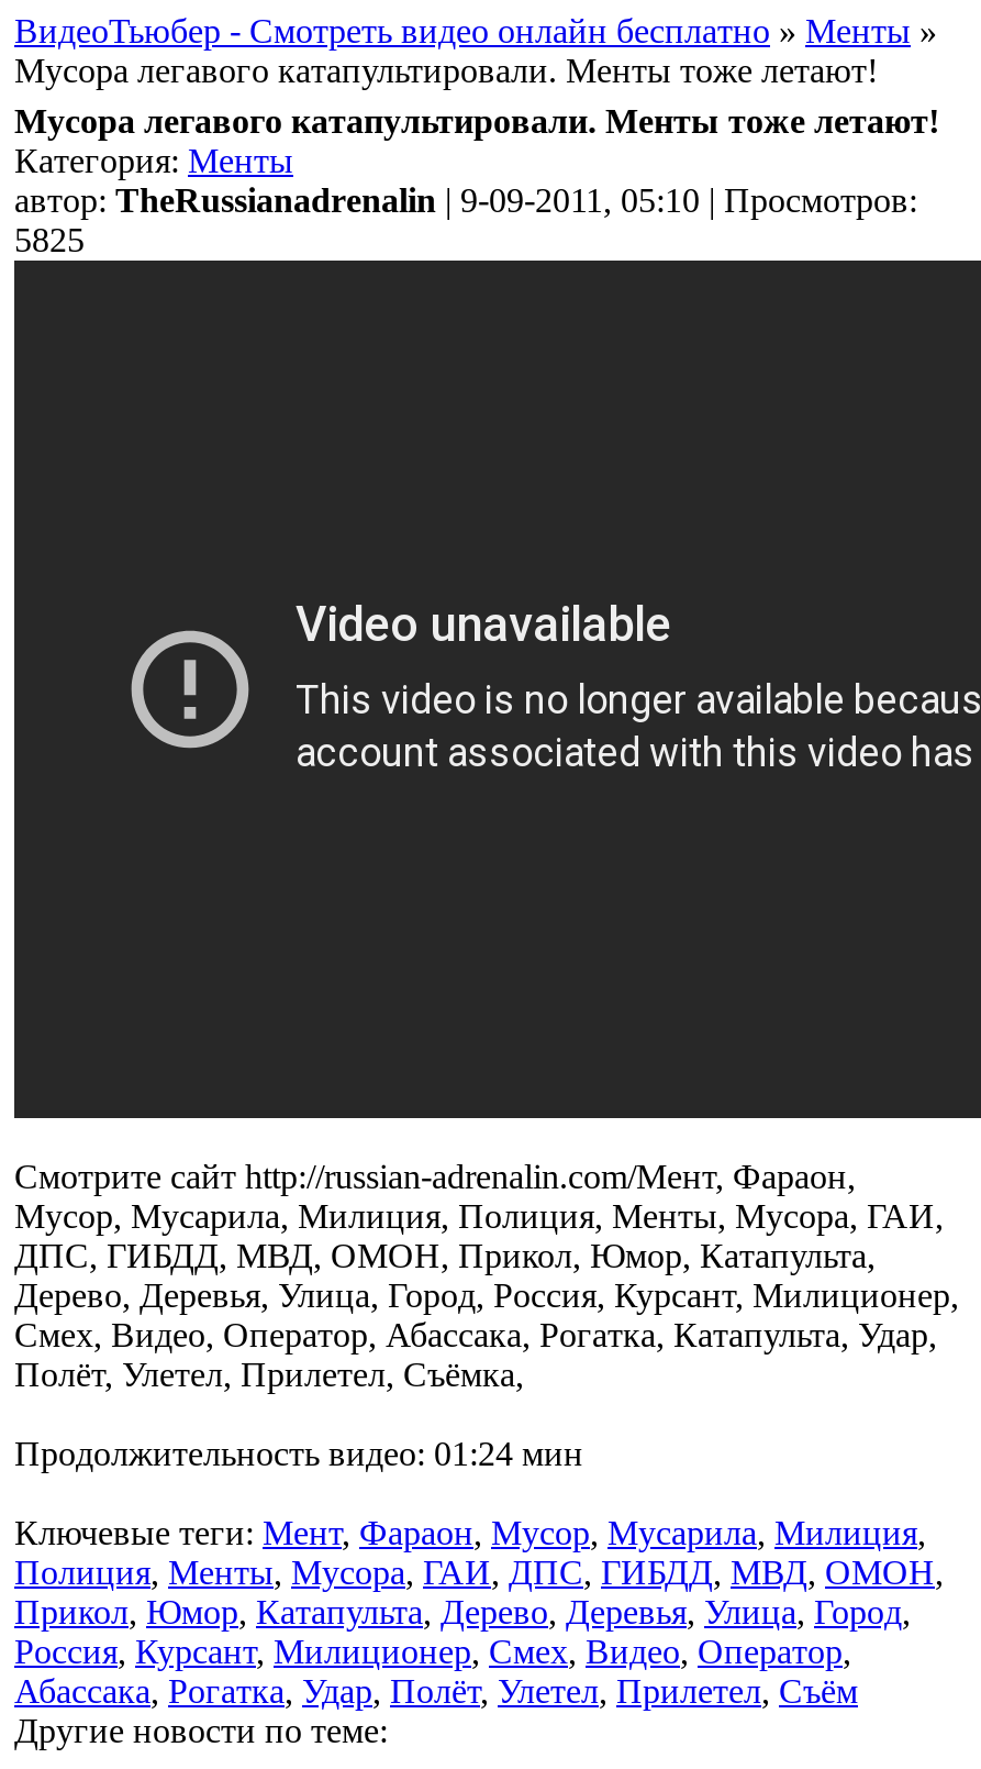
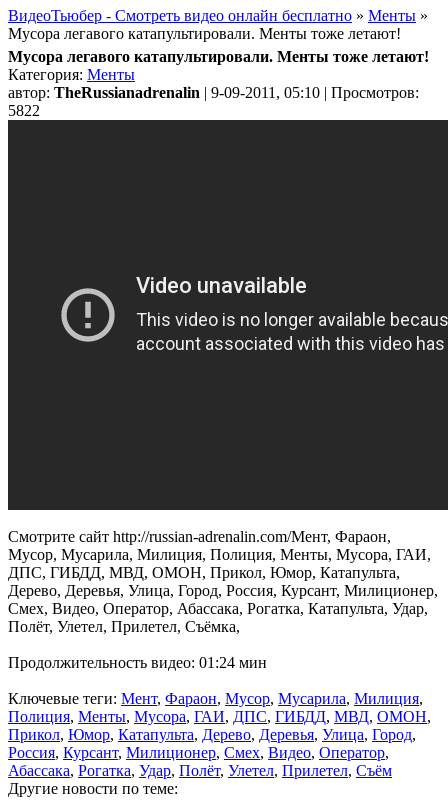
- 5825
+ 5822
